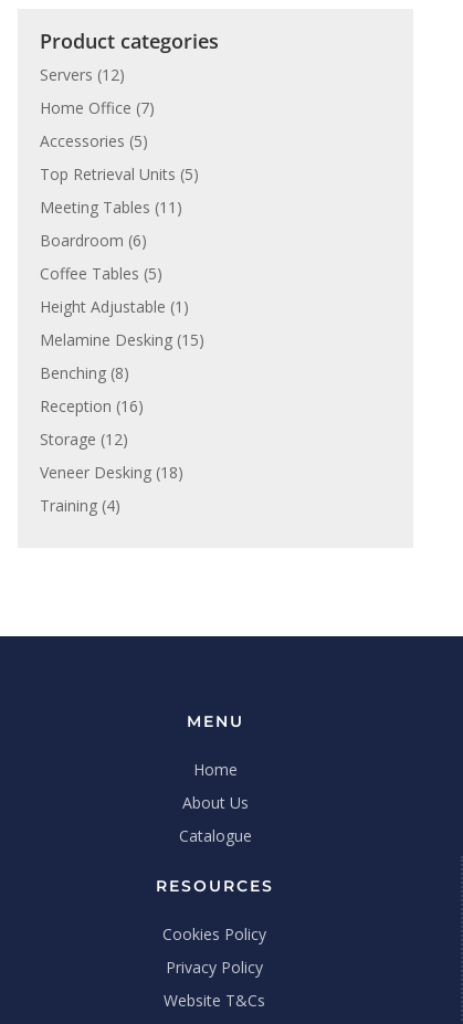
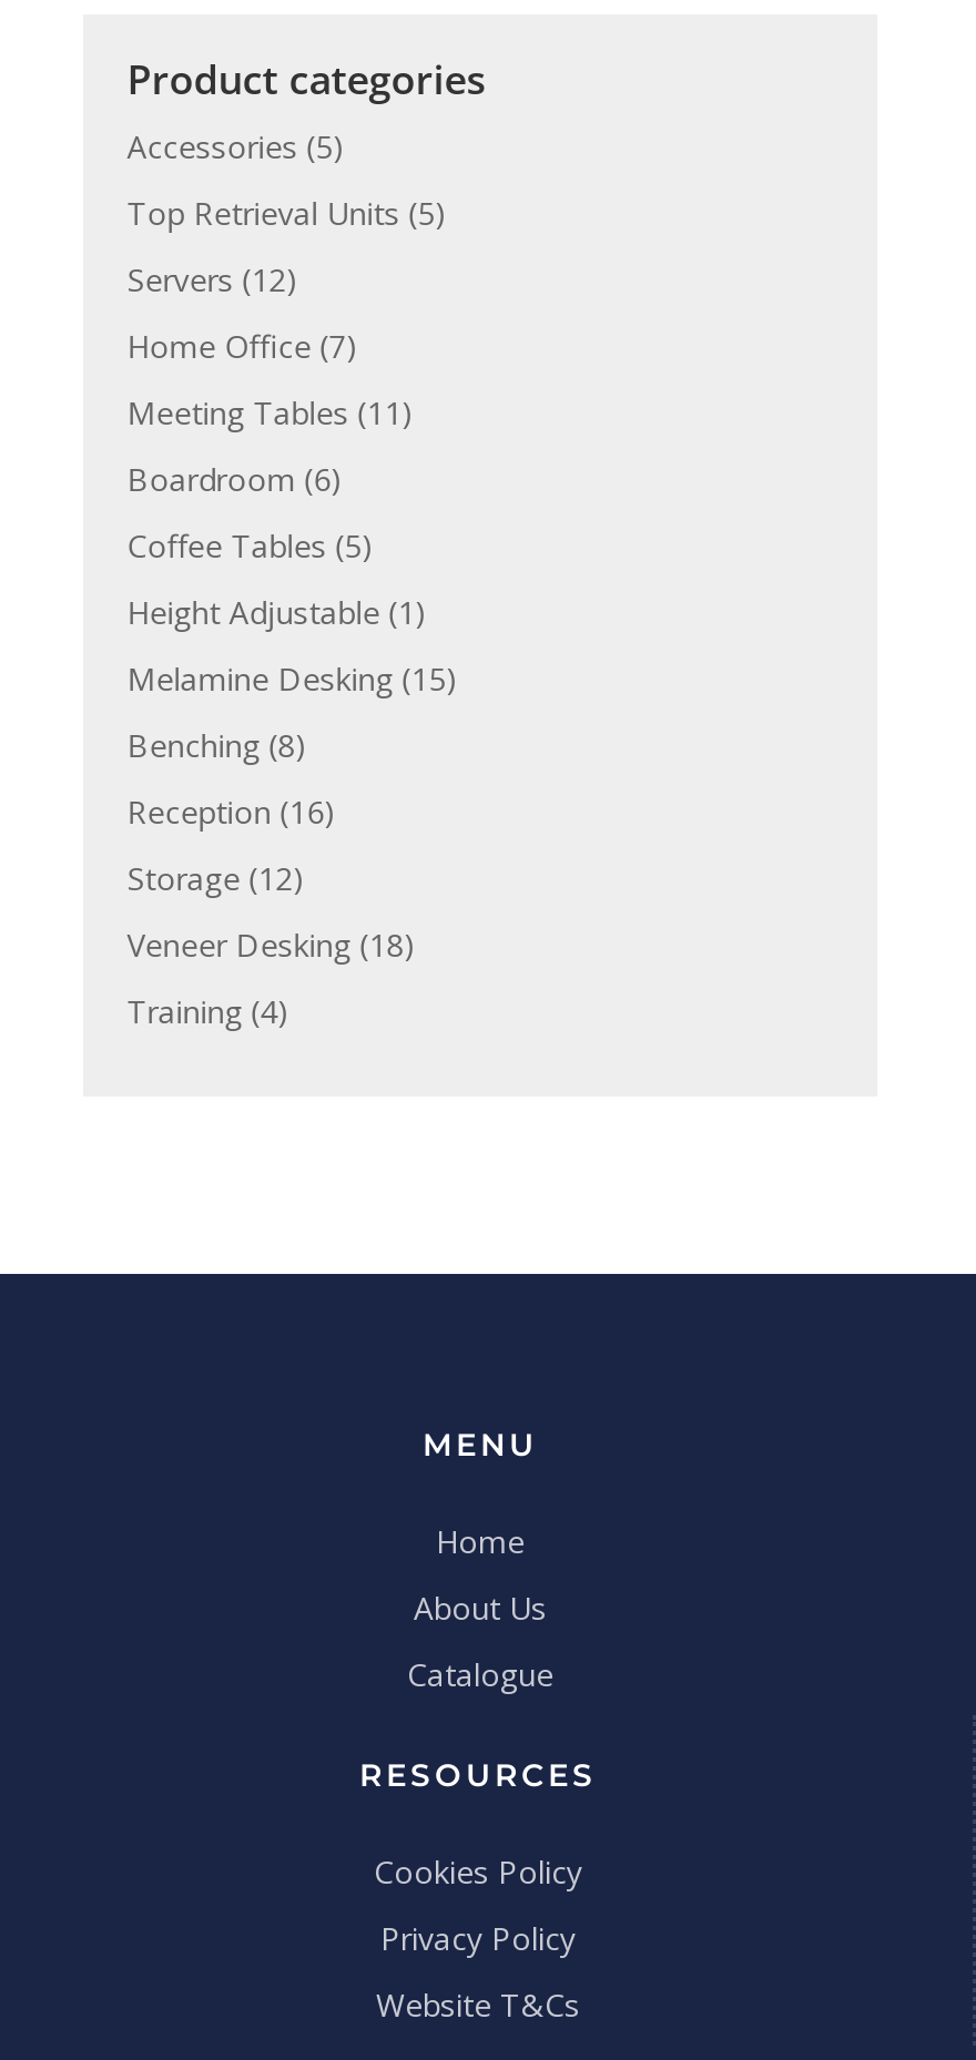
moved down: Servers (12) | Home Office (7)

moved up: Accessories (5) | Top Retrieval Units (5)
